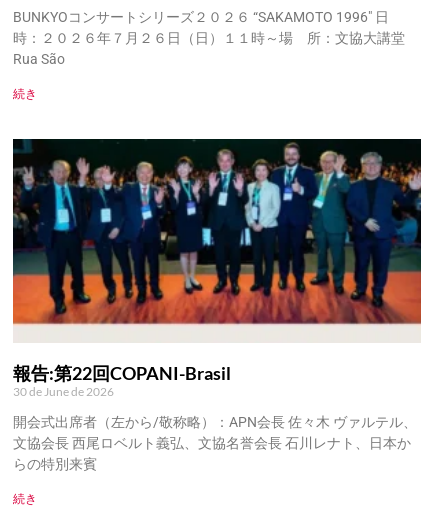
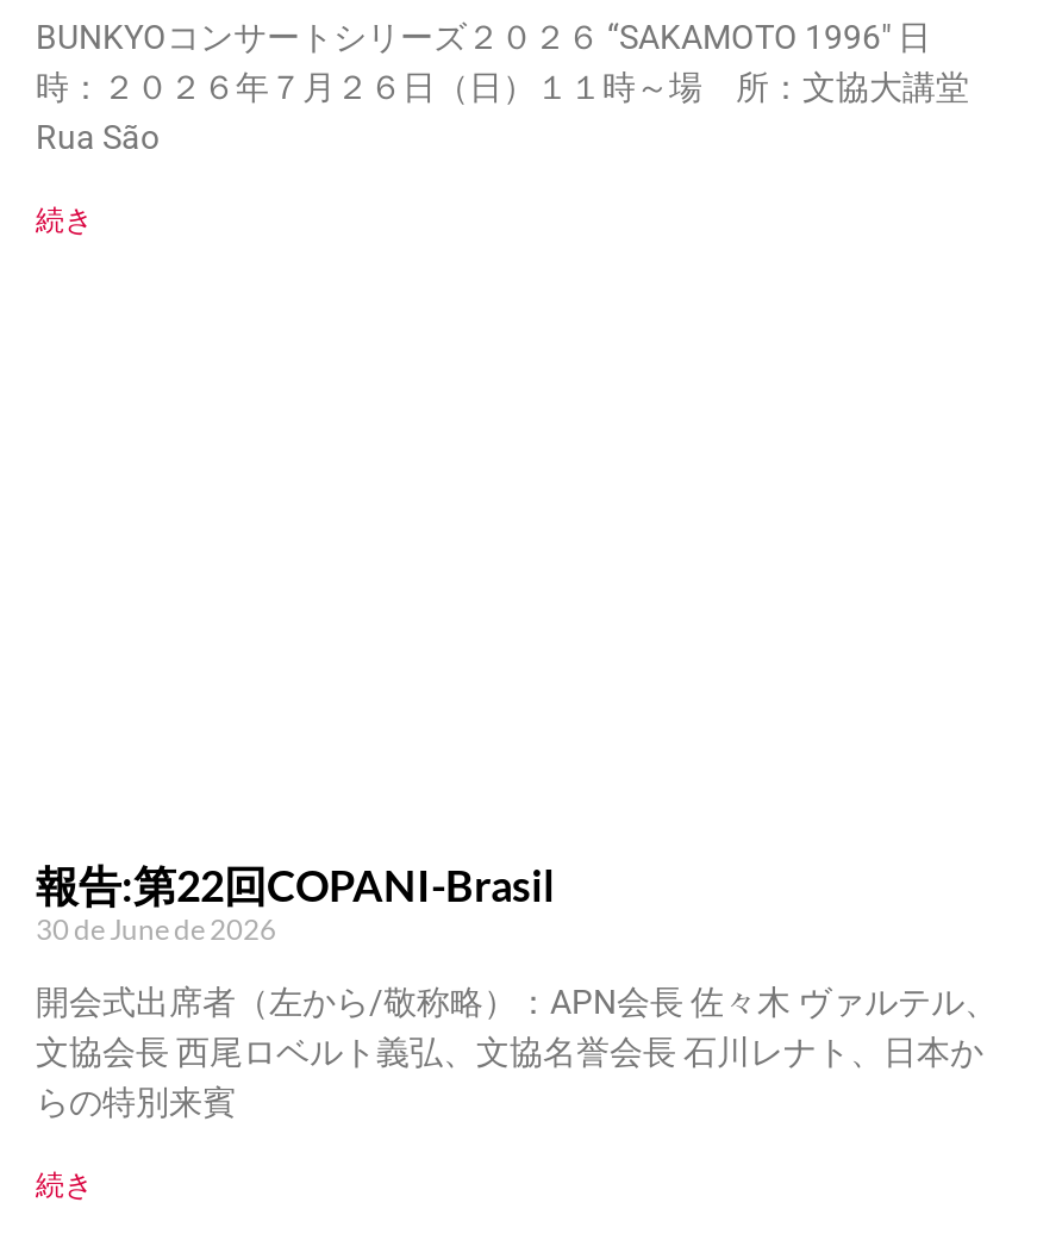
- [image]
